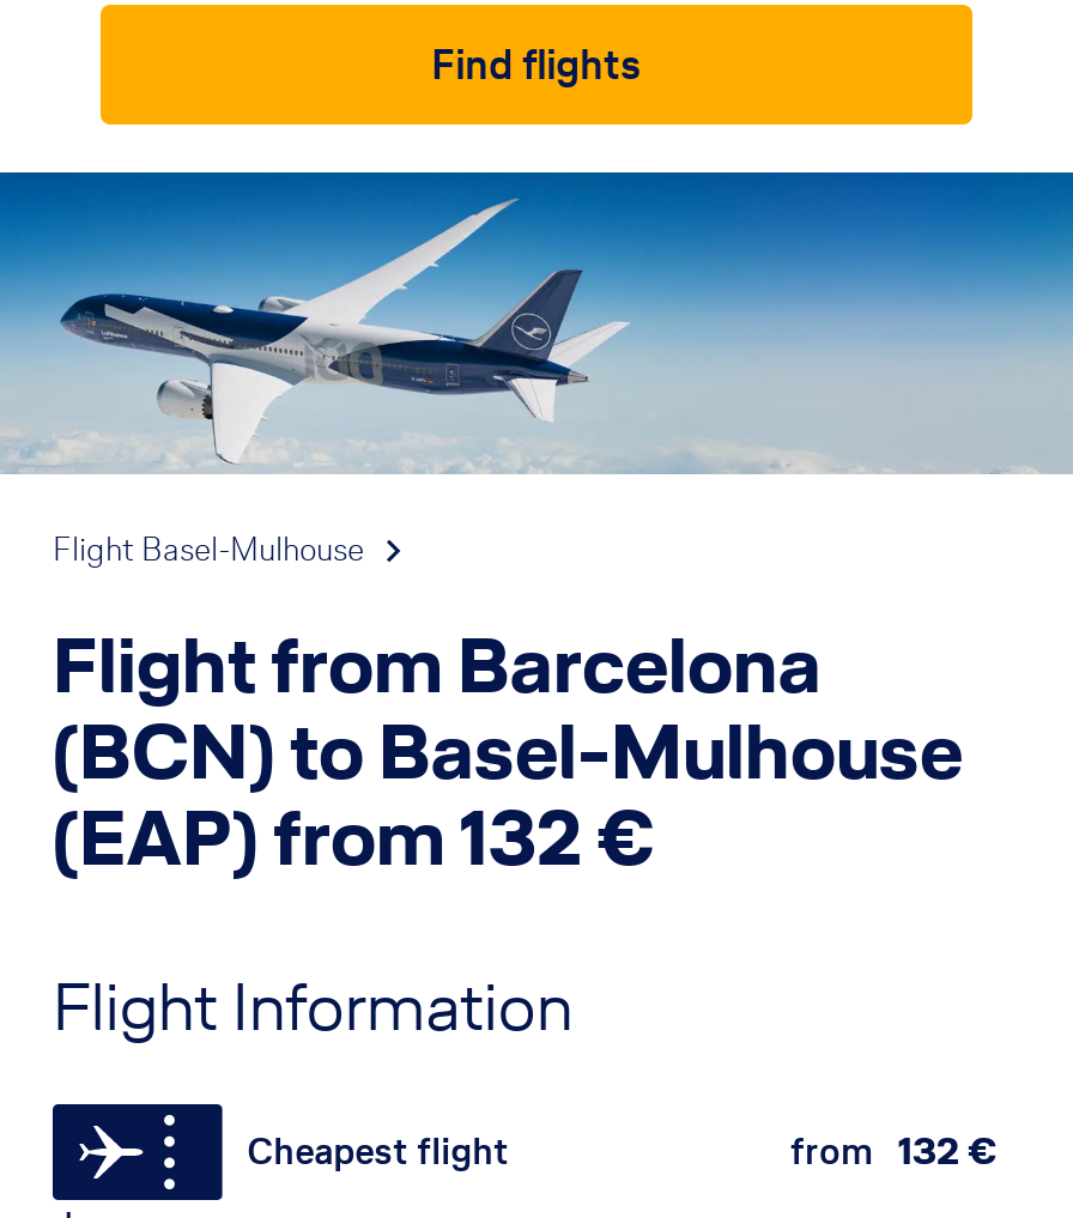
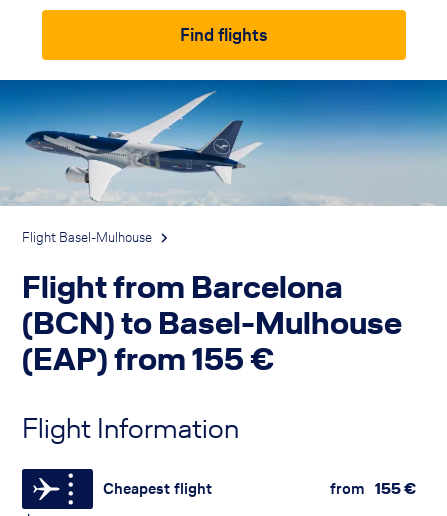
- (EAP) from 132 €
+ (EAP) from 155 €

- from 132 €
+ from 155 €
